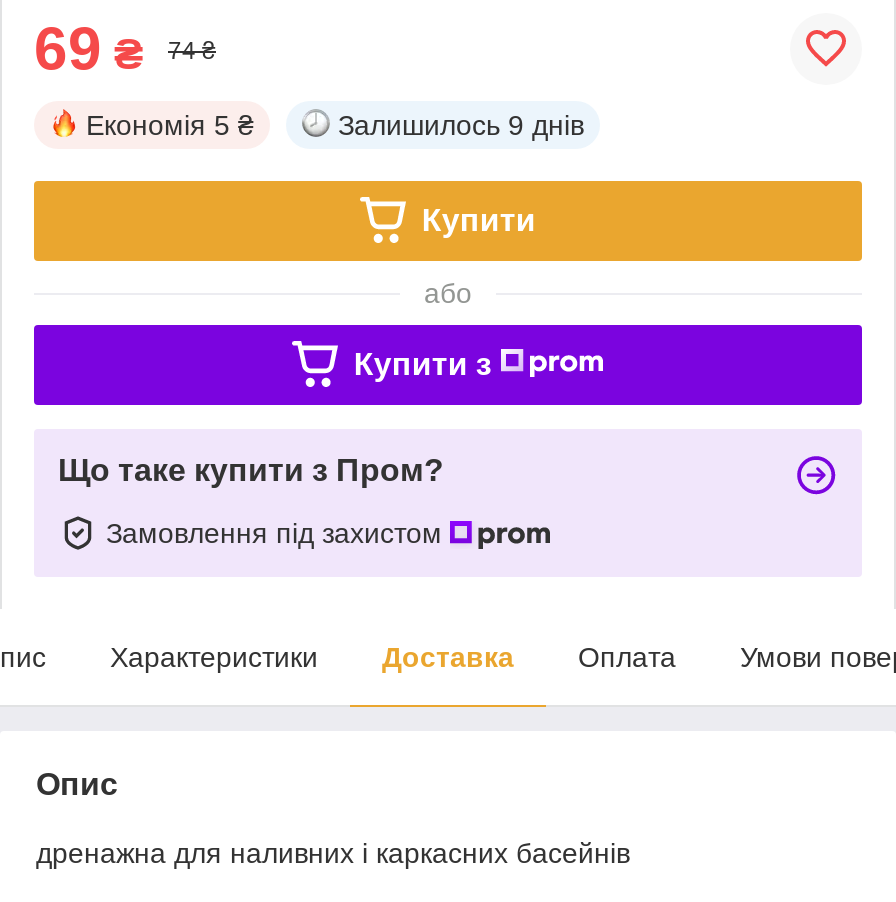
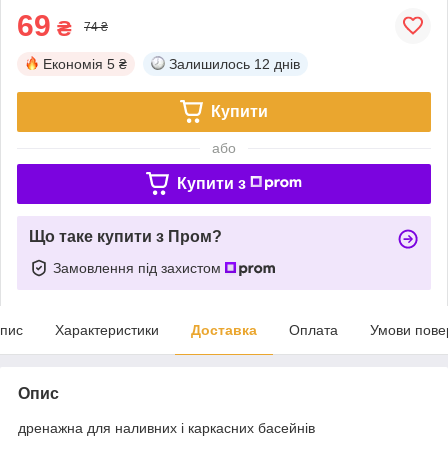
- Залишилось 9 днів
+ Залишилось 12 днів
